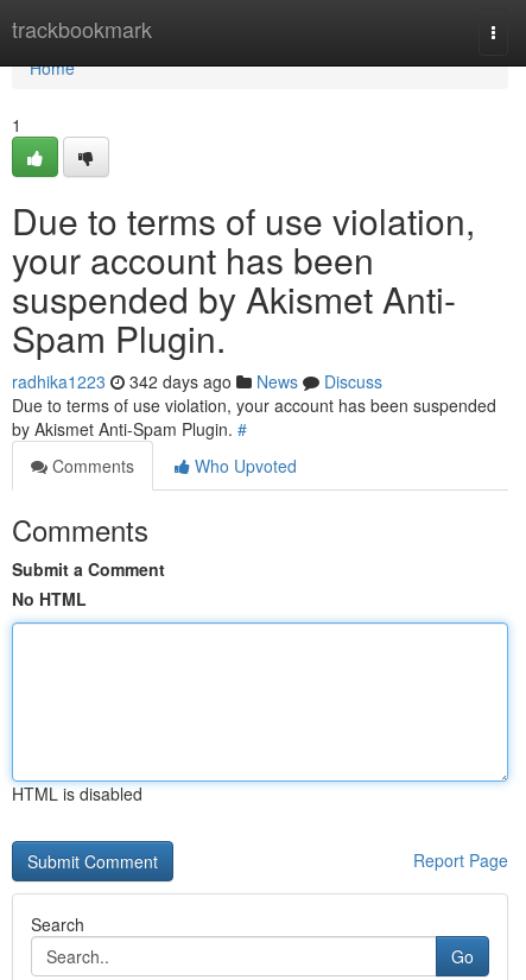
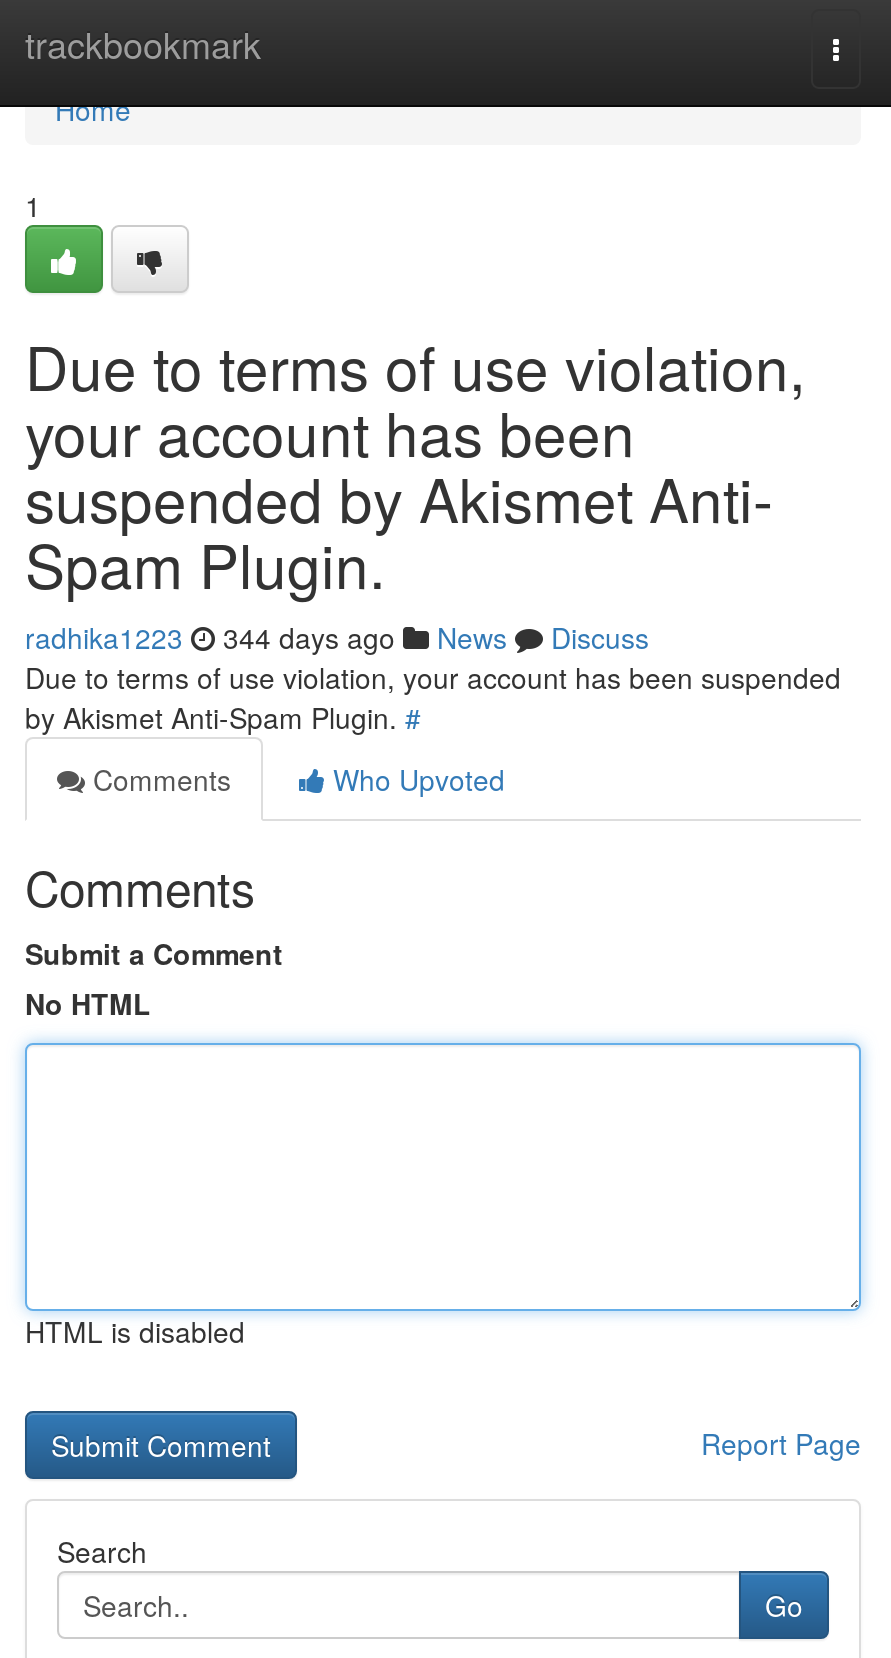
- radhika1223 342 days ago News Discuss
+ radhika1223 344 days ago News Discuss
